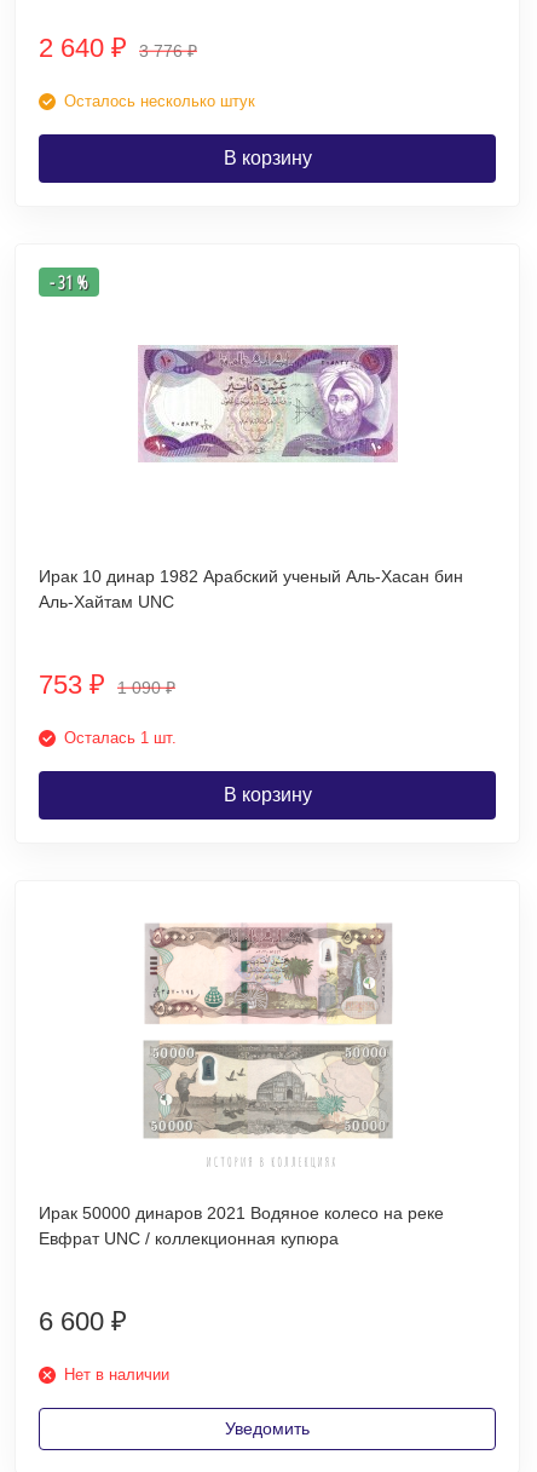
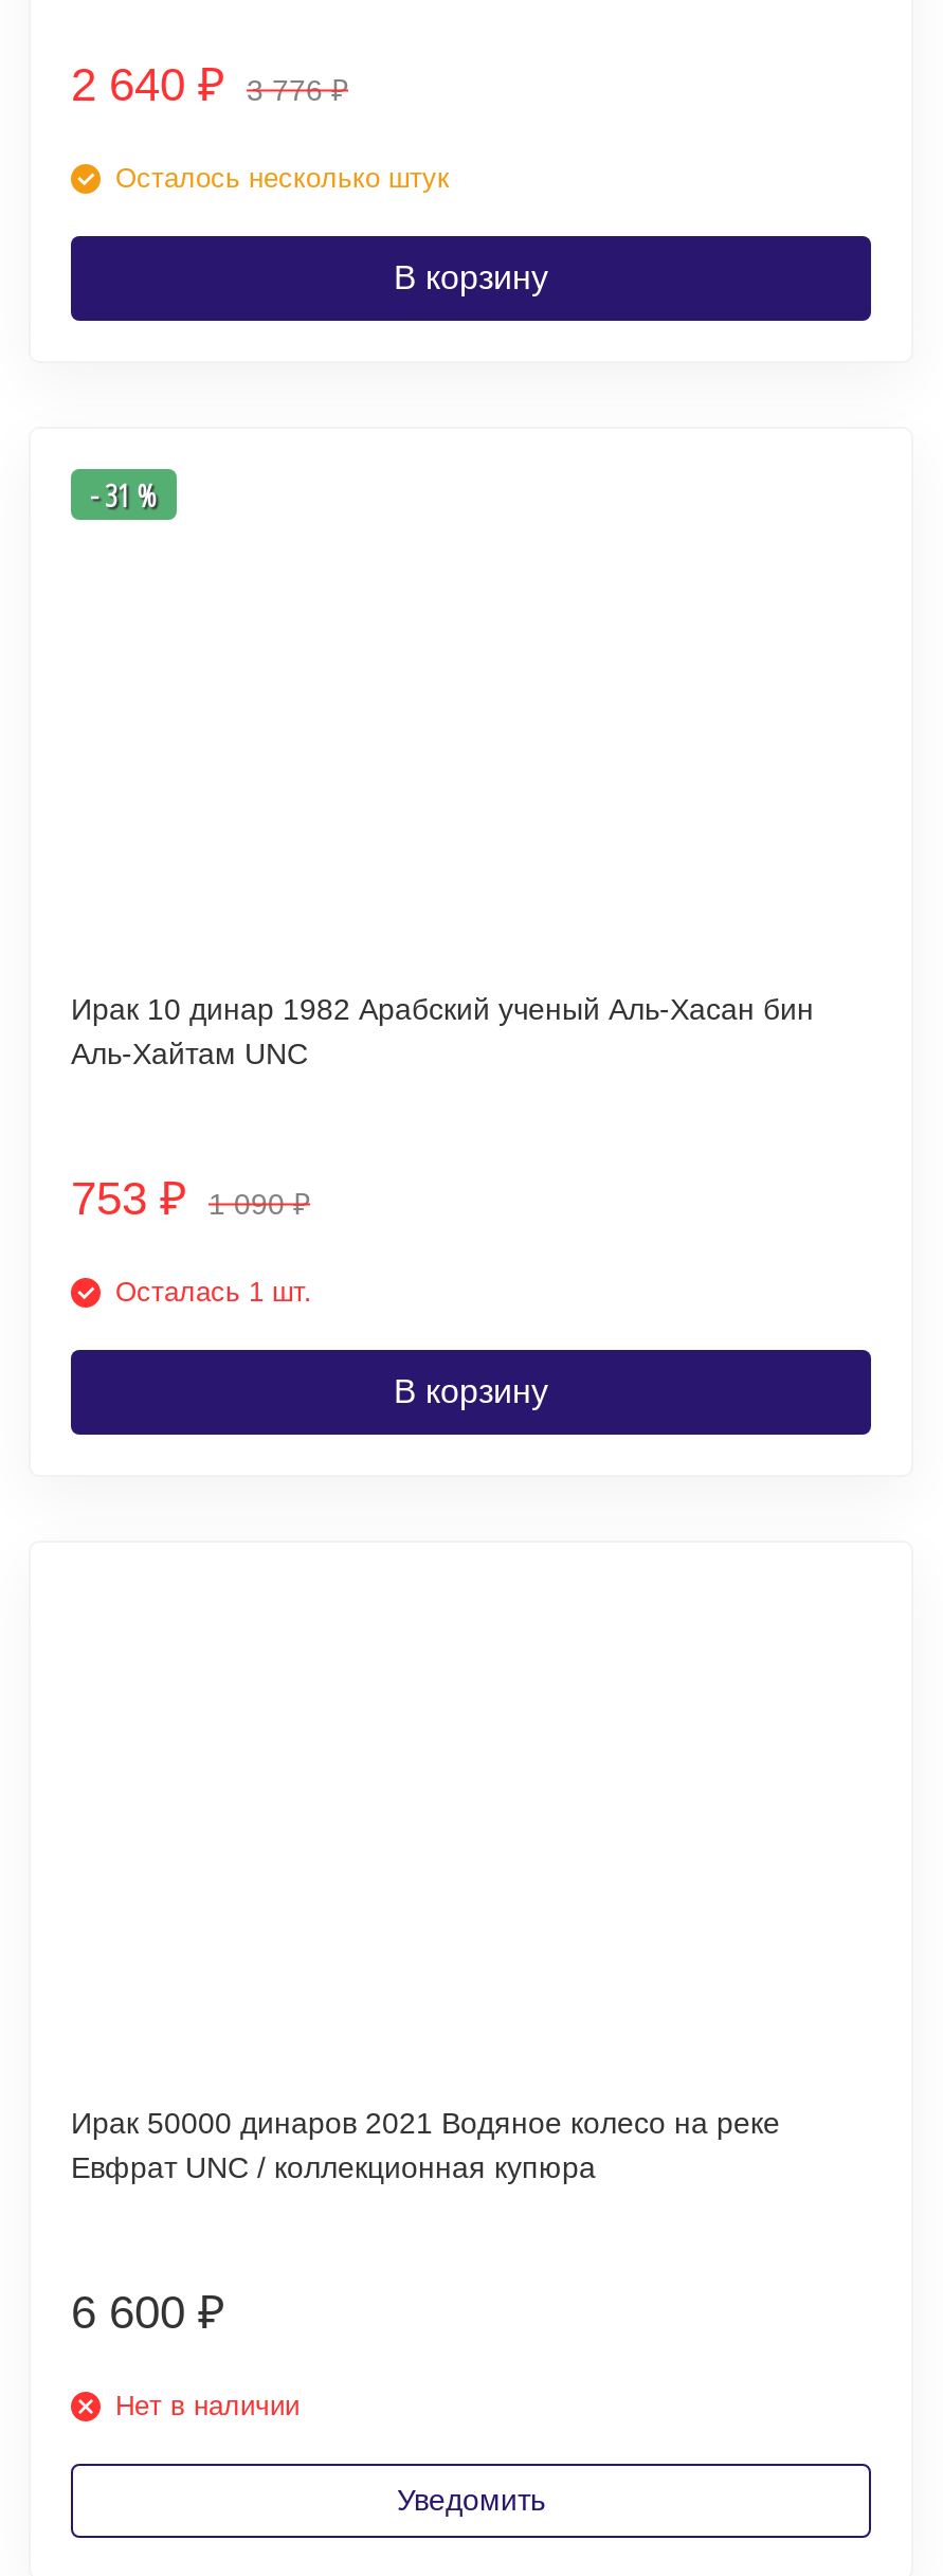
- [image]

- [image]

- [image]
